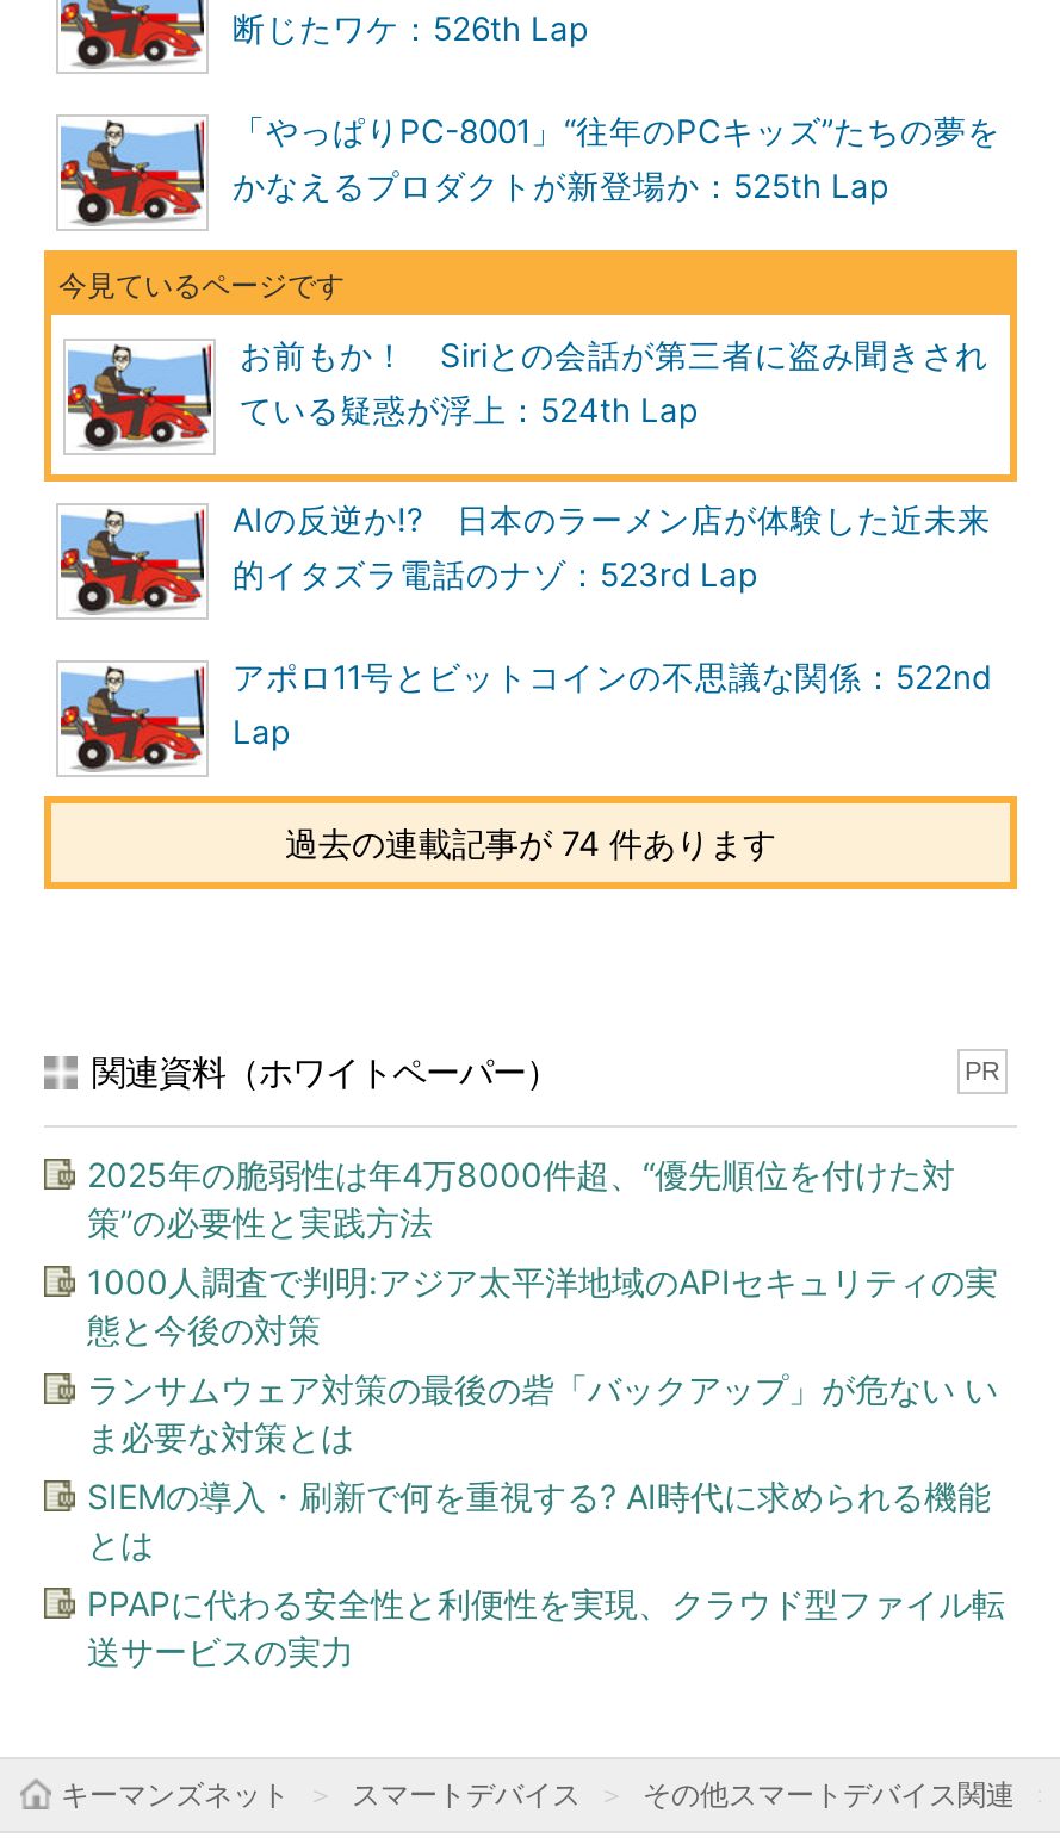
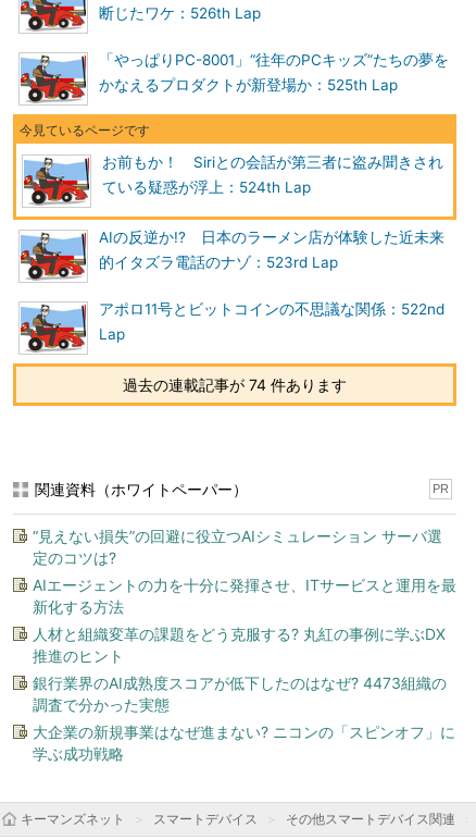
- 2025年の脆弱性は年4万8000件超、“優先順位を付けた対
- 策”の必要性と実践方法
+ “見えない損失”の回避に役立つAIシミュレーション サーバ選
+ 定のコツは?

- 1000人調査で判明:アジア太平洋地域のAPIセキュリティの実
- 態と今後の対策
+ AIエージェントの力を十分に発揮させ、ITサービスと運用を最
+ 新化する方法

- ランサムウェア対策の最後の砦「バックアップ」が危ない い
- ま必要な対策とは
+ 人材と組織変革の課題をどう克服する? 丸紅の事例に学ぶDX
+ 推進のヒント

- SIEMの導入・刷新で何を重視する? AI時代に求められる機能
- とは
+ 銀行業界のAI成熟度スコアが低下したのはなぜ? 4473組織の
+ 調査で分かった実態

- PPAPに代わる安全性と利便性を実現、クラウド型ファイル転
- 送サービスの実力
+ 大企業の新規事業はなぜ進まない? ニコンの「スピンオフ」に
+ 学ぶ成功戦略
